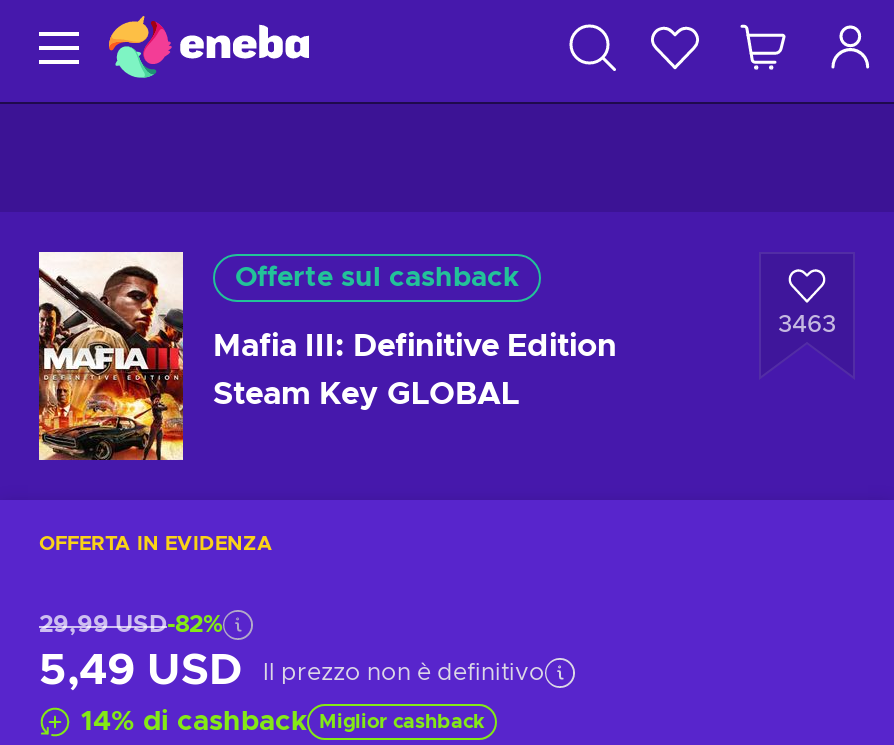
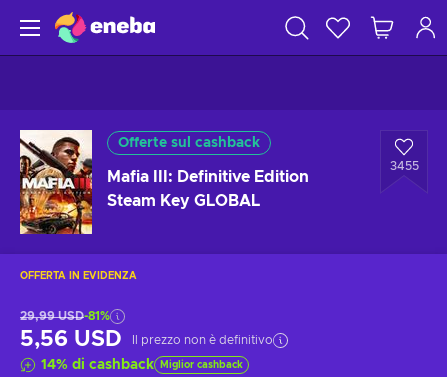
- 3463
+ 3455

- 29,99 USD-82%
+ 29,99 USD-81%

- 5,49 USD Il prezzo non è definitivo
+ 5,56 USD Il prezzo non è definitivo
